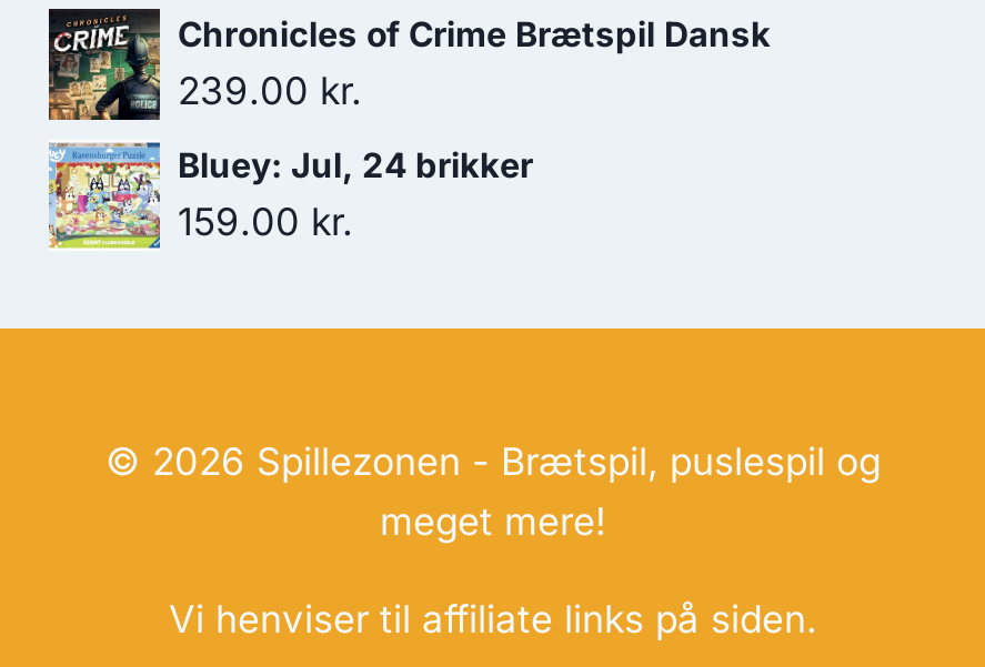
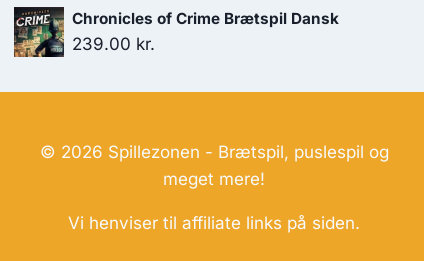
- [image]
- Bluey: Jul, 24 brikker
- 159.00 kr.
